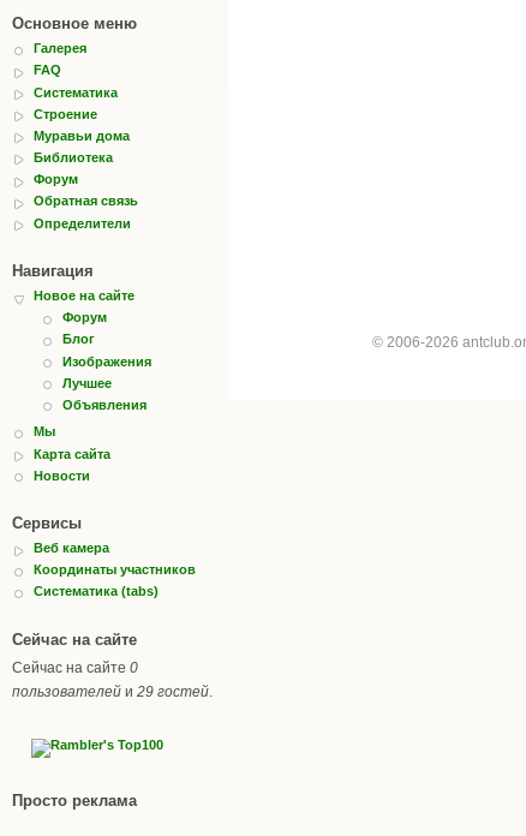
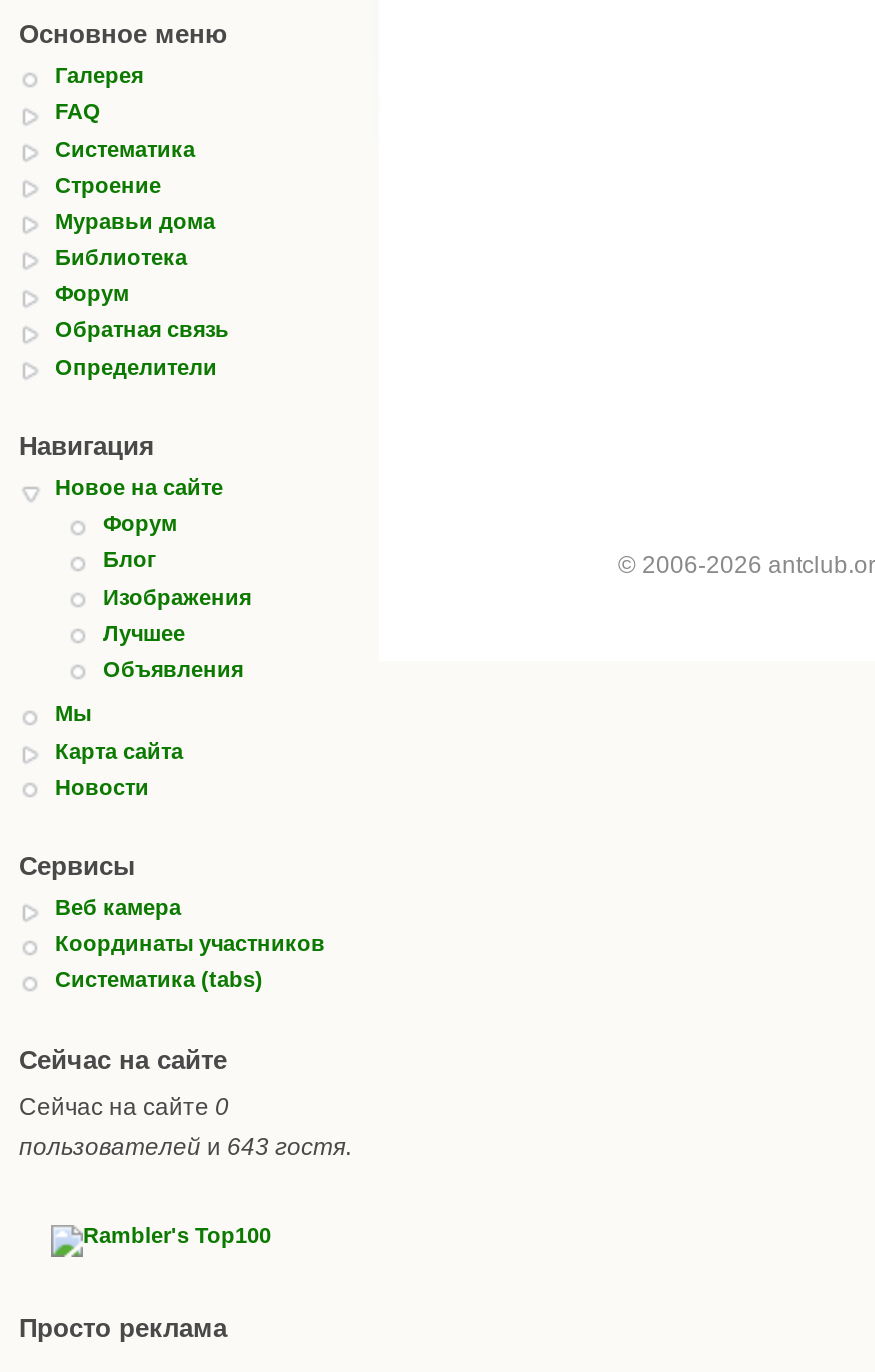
- пользователей и 29 гостей.
+ пользователей и 643 гостя.
